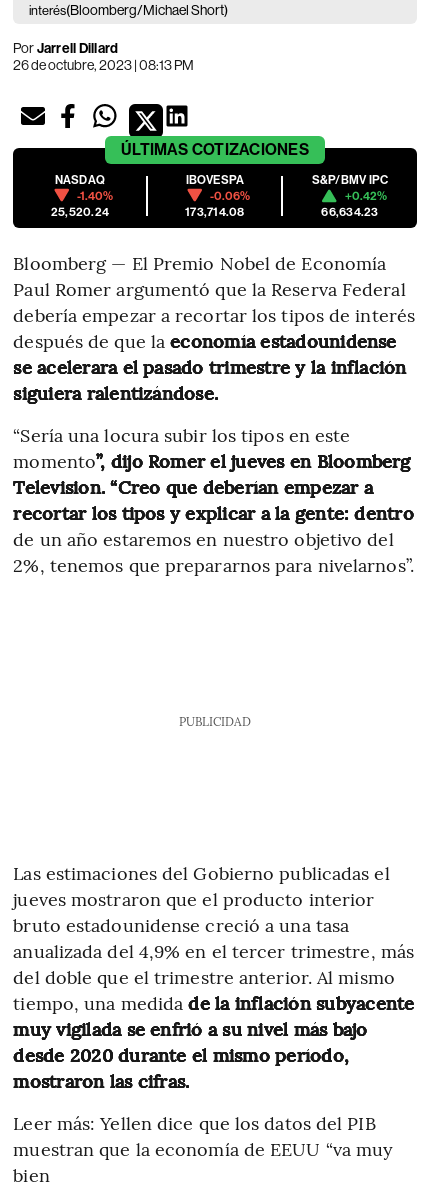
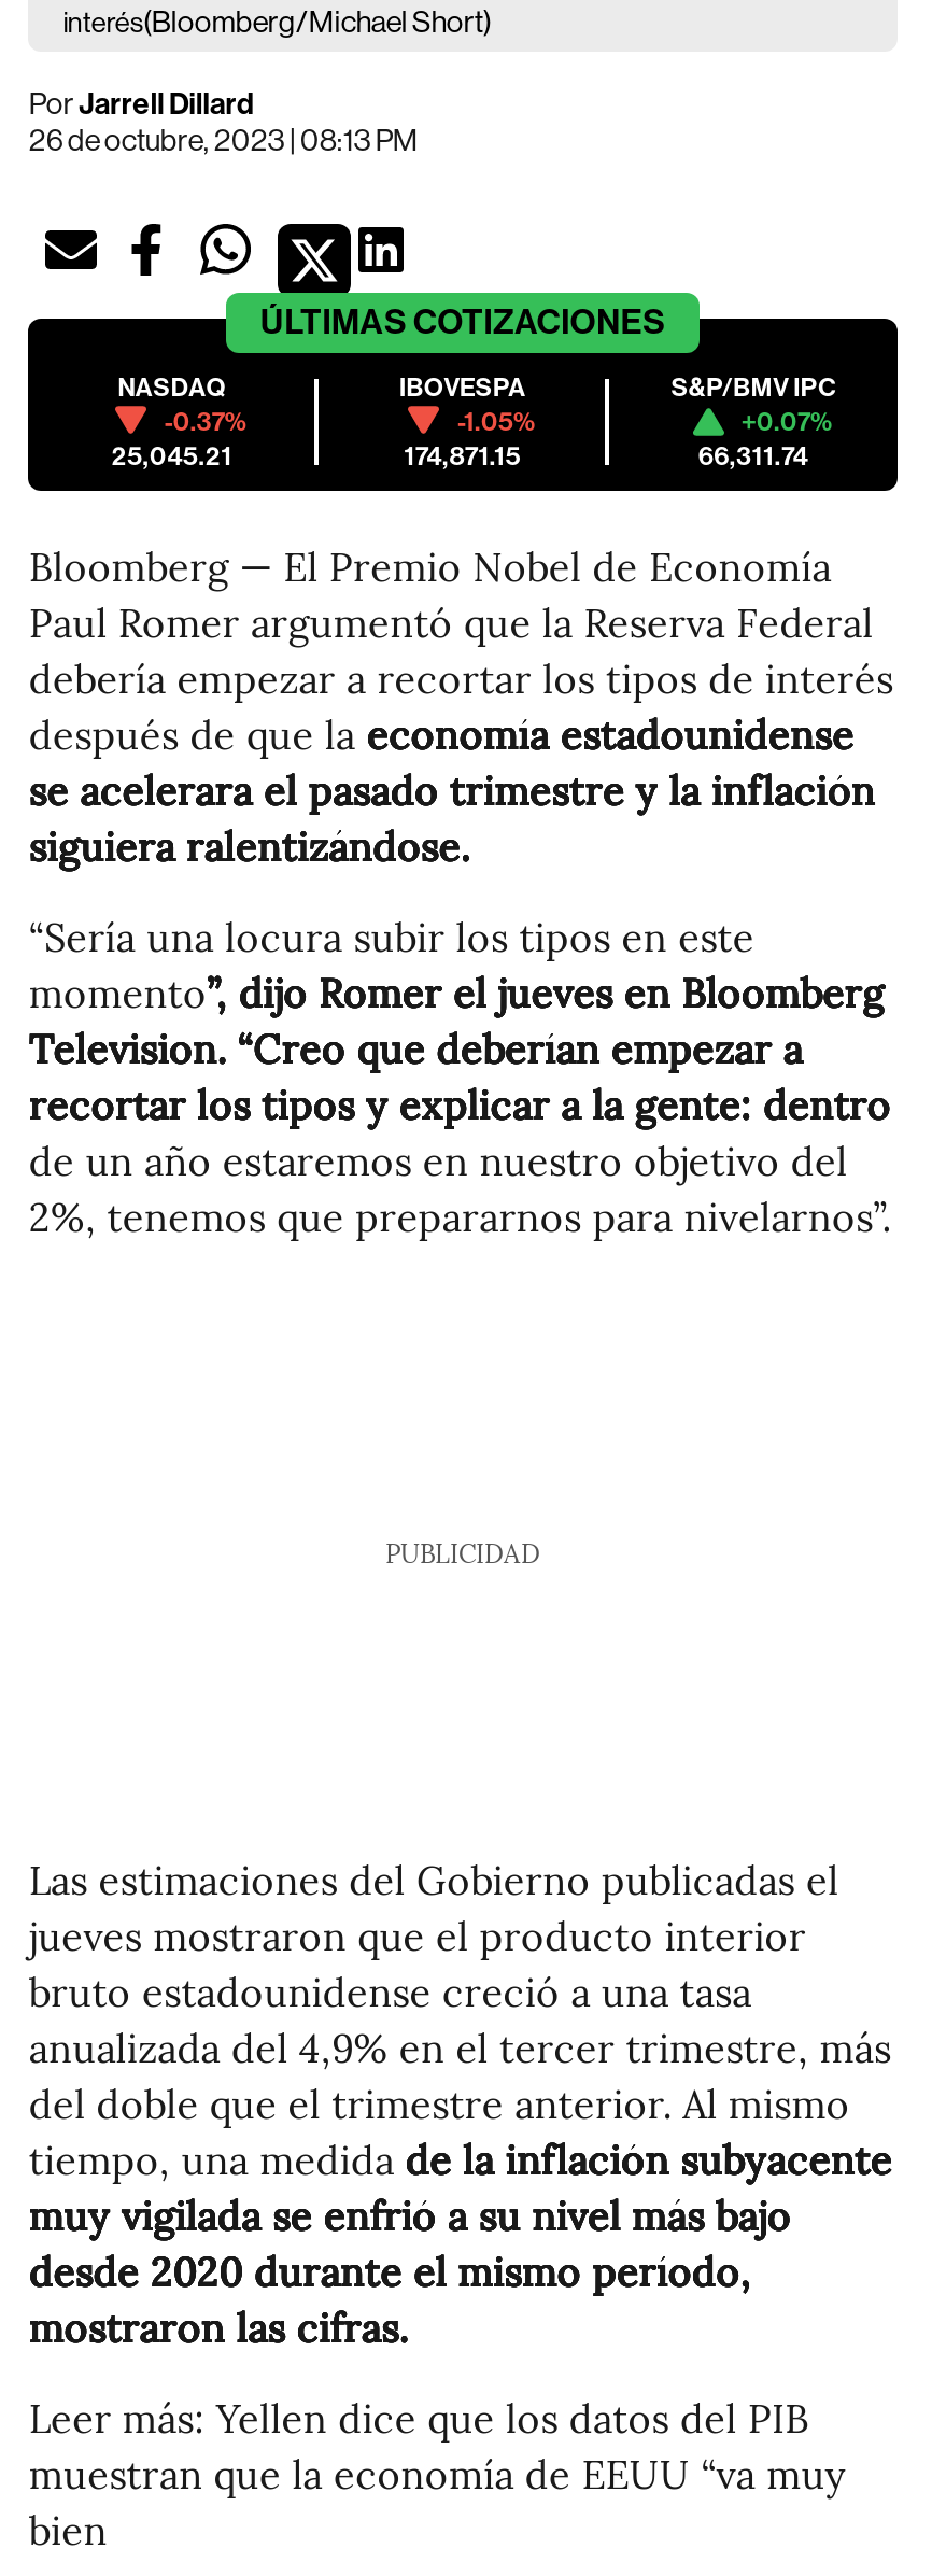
- -1.40%
+ -0.37%

- -0.06%
+ -1.05%

- +0.42%
+ +0.07%

- 25,520.24
+ 25,045.21

- 173,714.08
+ 174,871.15

- 66,634.23
+ 66,311.74
